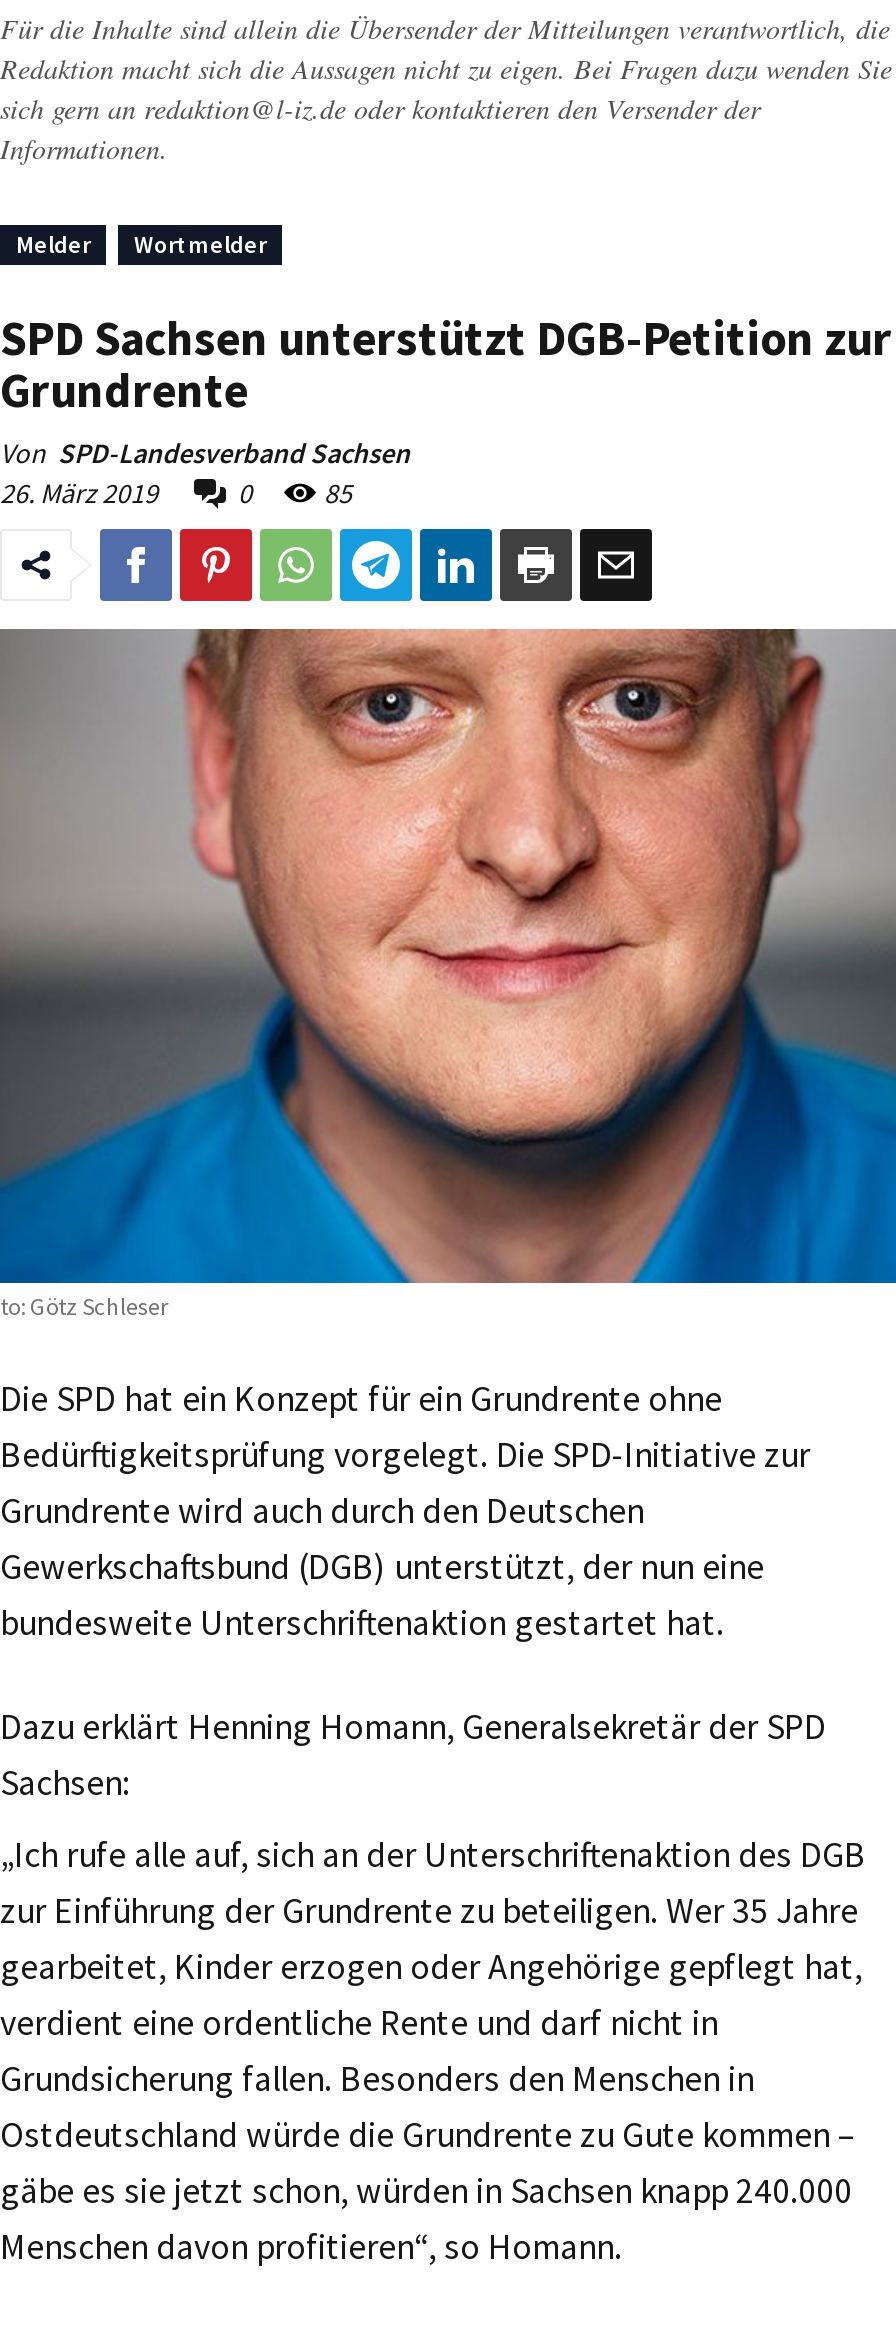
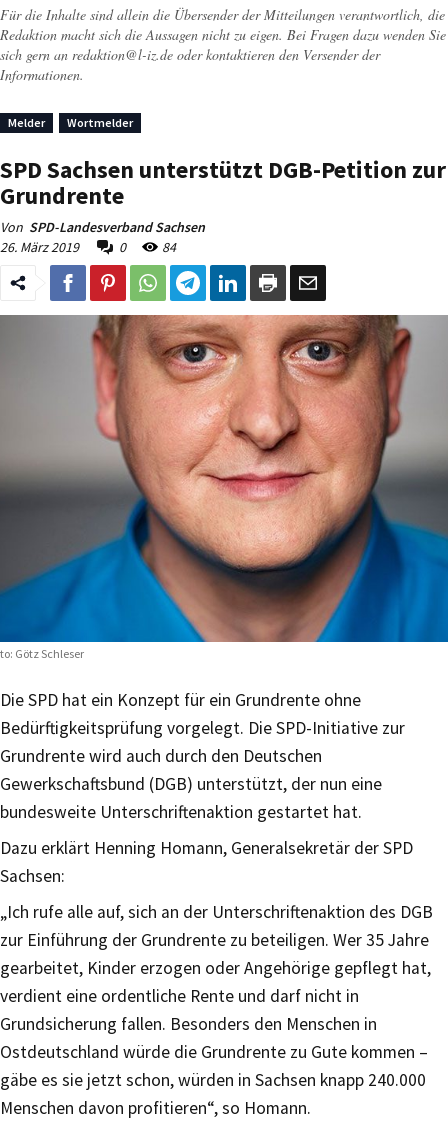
- 0 85
+ 0 84
